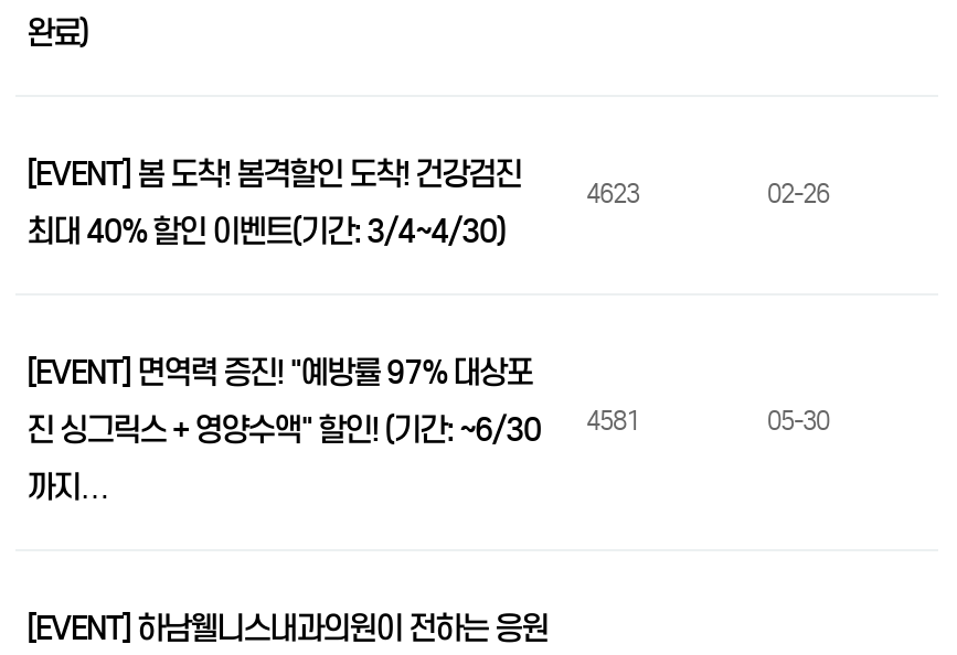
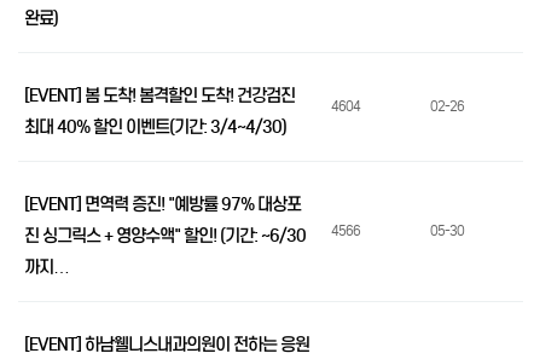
- 4623
+ 4604

- 진 싱그릭스 + 영양수액" 할인! (기간: ~6/30 4581
+ 진 싱그릭스 + 영양수액" 할인! (기간: ~6/30 4566
